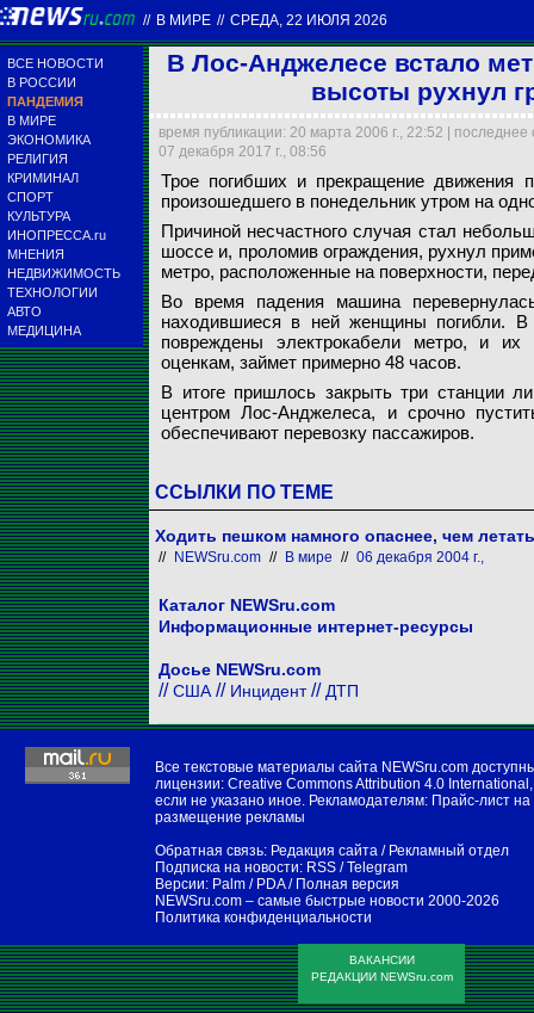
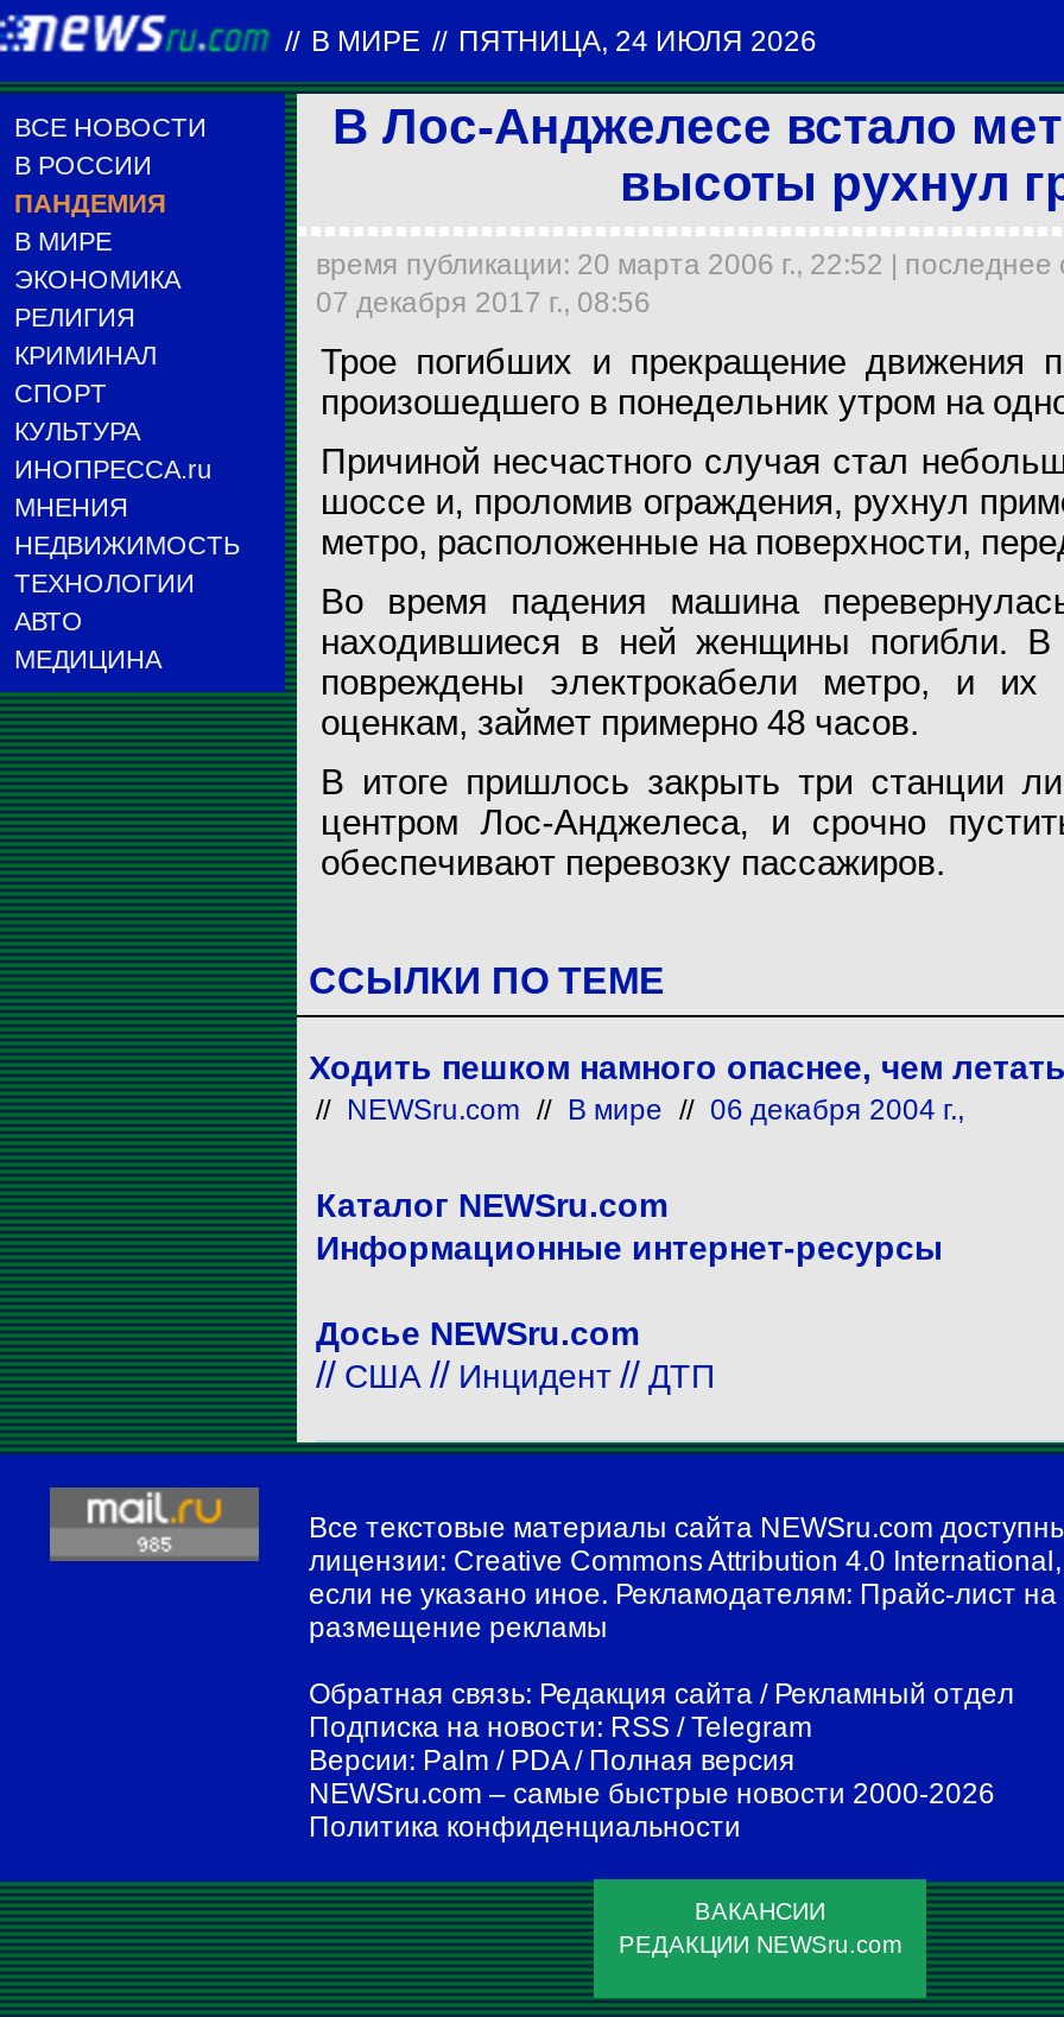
- // В МИРЕ // СРЕДА, 22 ИЮЛЯ 2026
+ // В МИРЕ // ПЯТНИЦА, 24 ИЮЛЯ 2026
